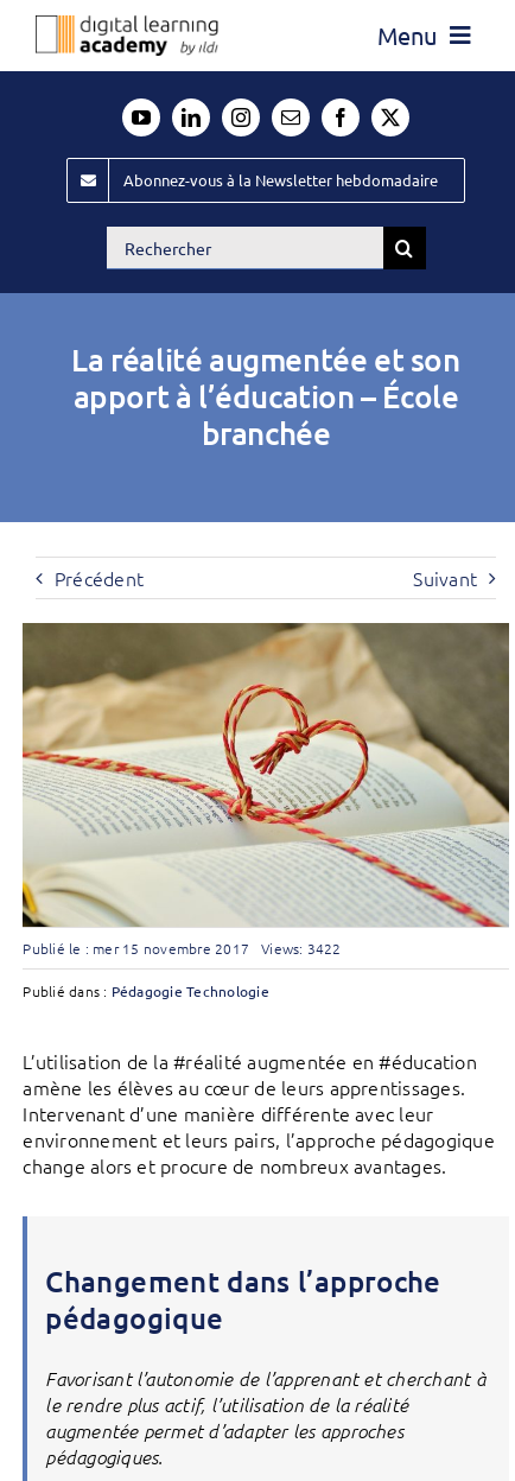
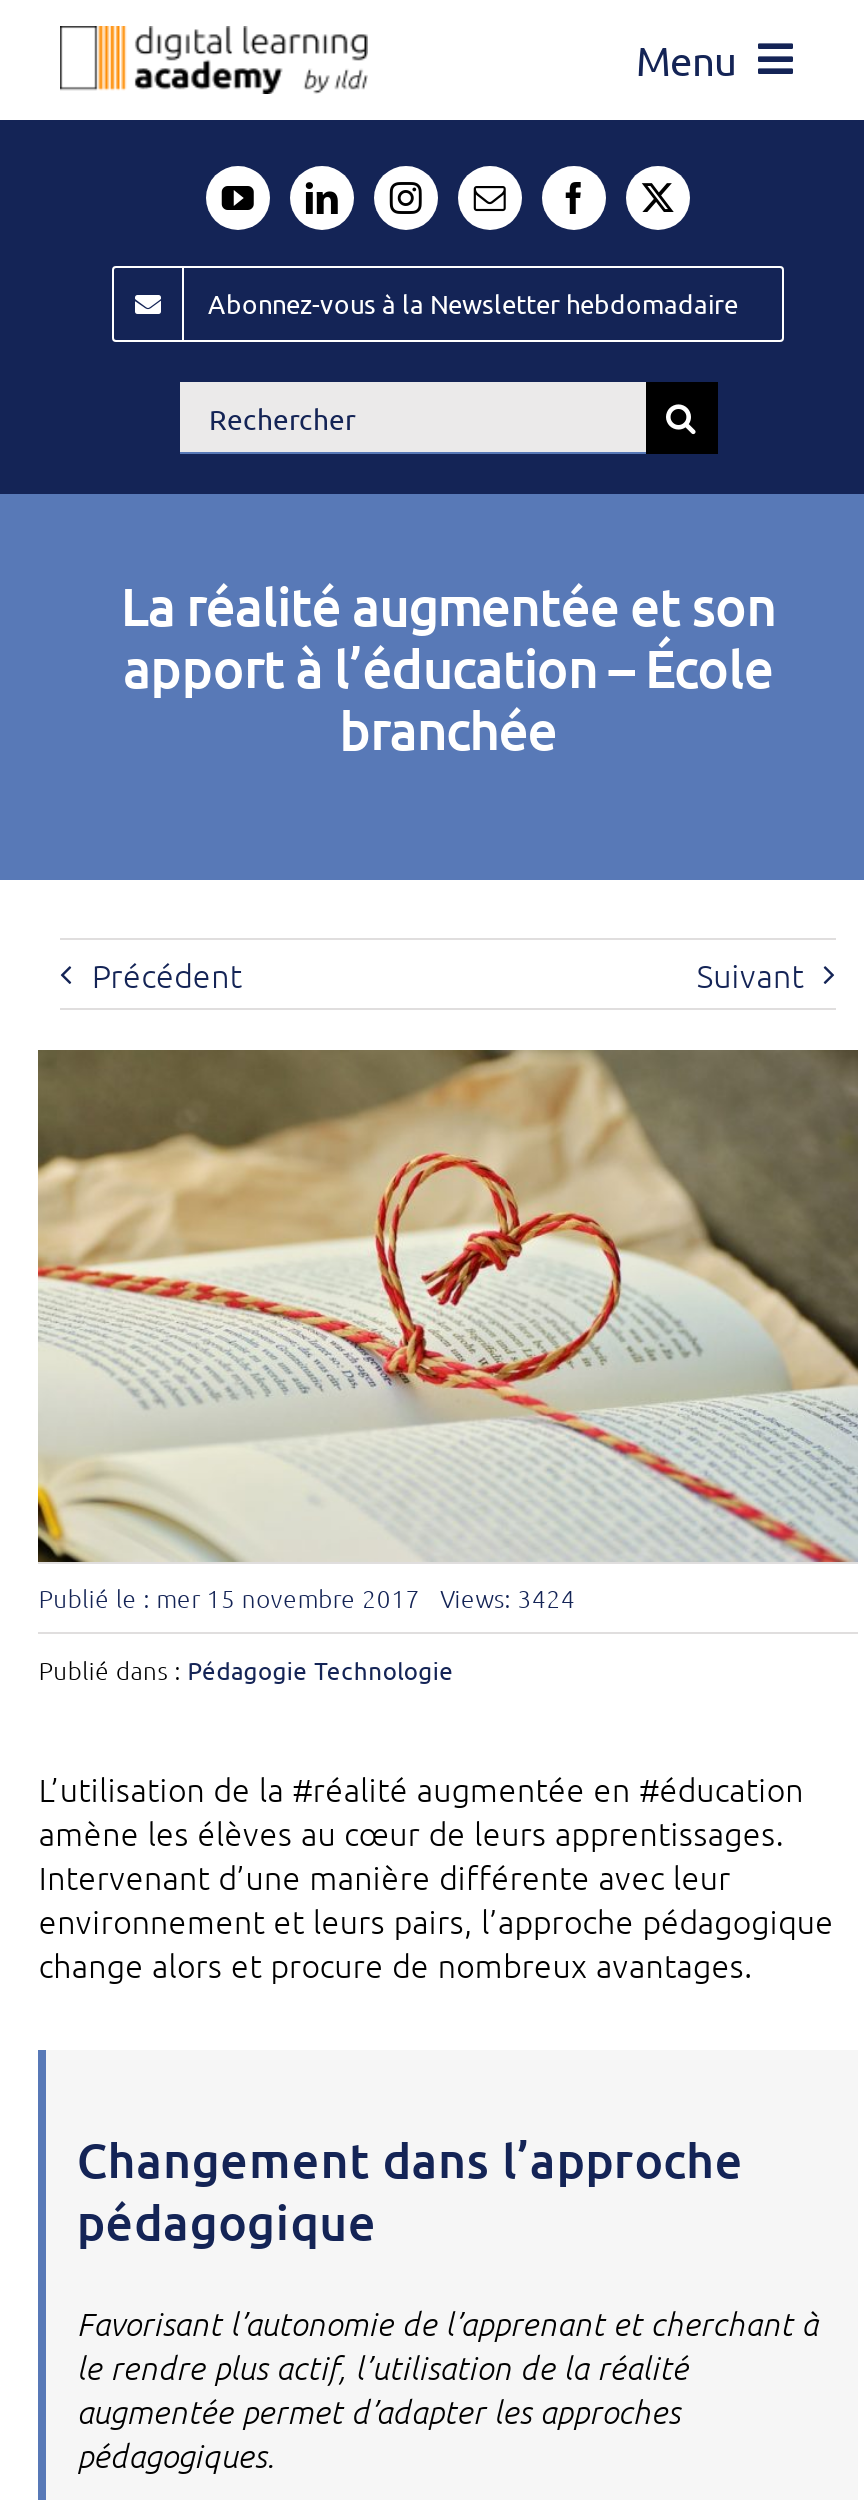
- Publié le : mer 15 novembre 2017 Views: 3422
+ Publié le : mer 15 novembre 2017 Views: 3424
